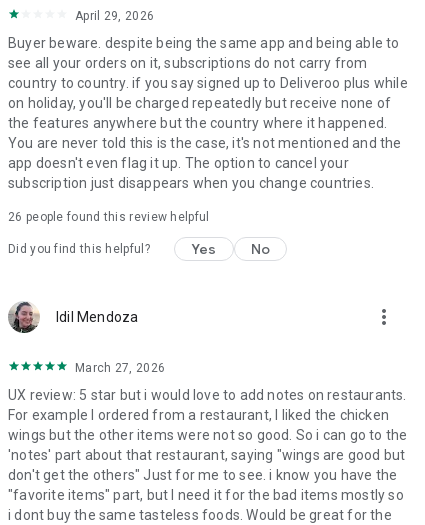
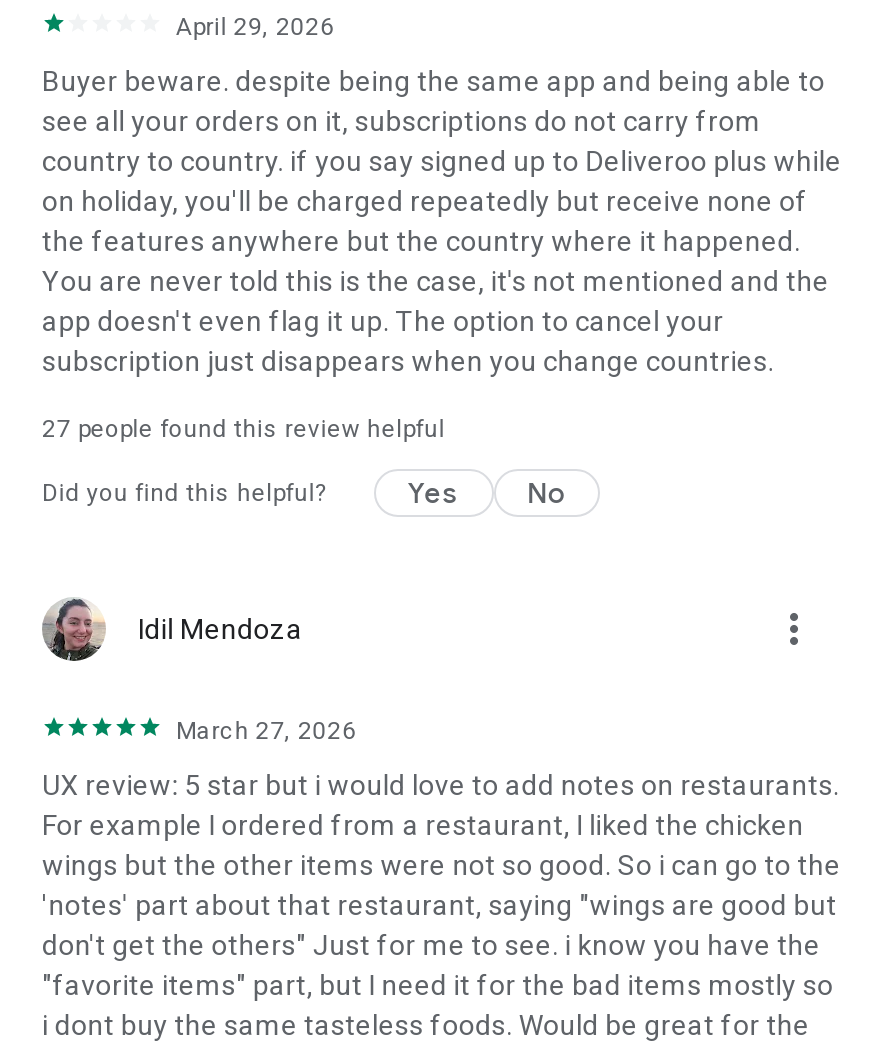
- 26 people found this review helpful
+ 27 people found this review helpful
